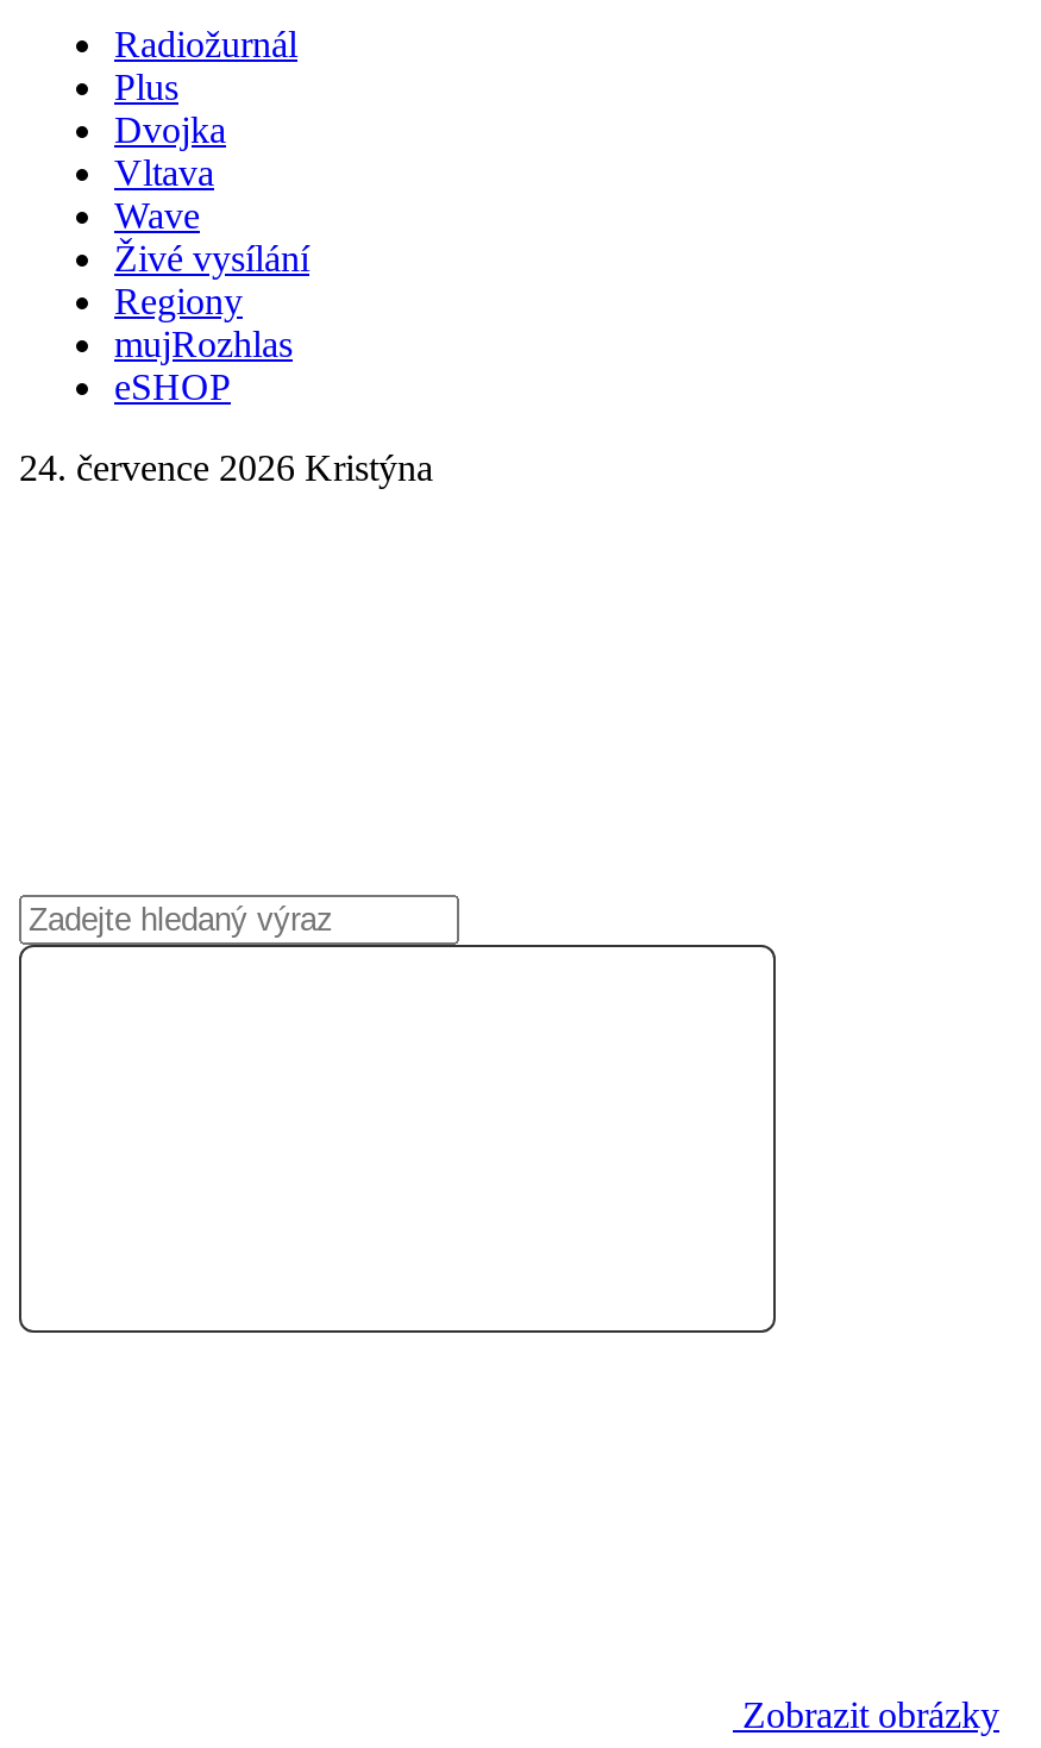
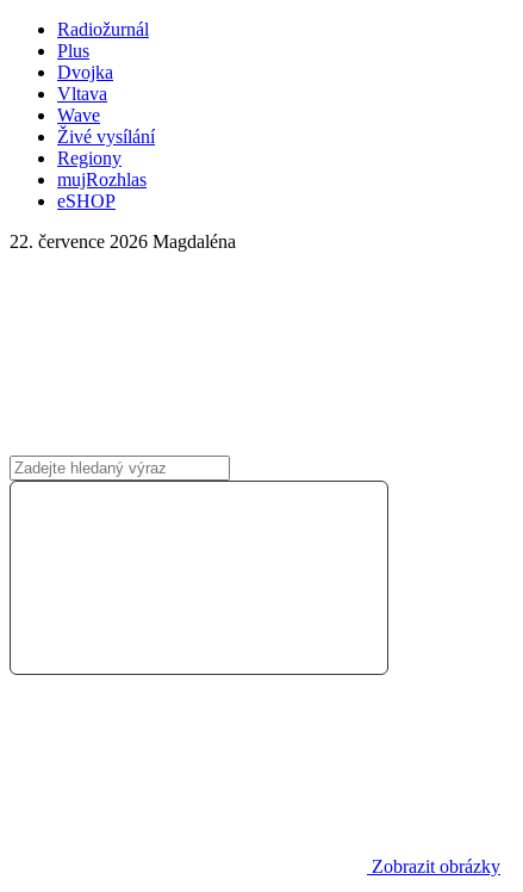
- 24. července 2026 Kristýna
+ 22. července 2026 Magdaléna
